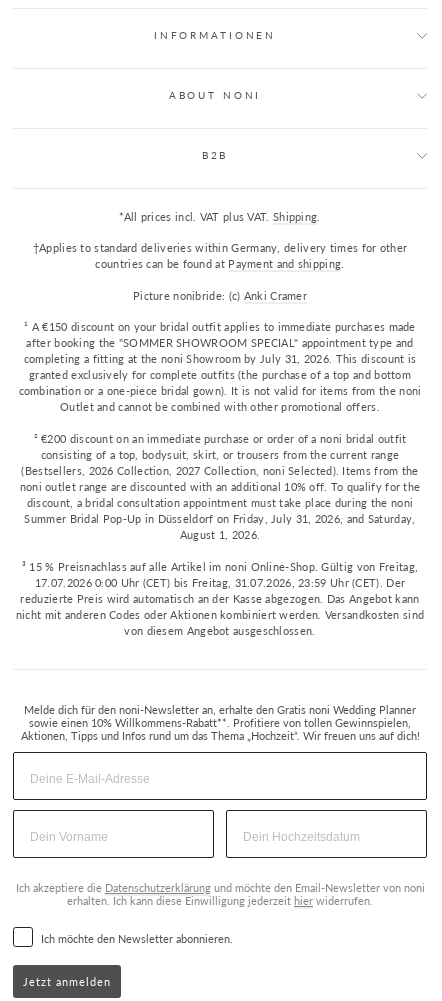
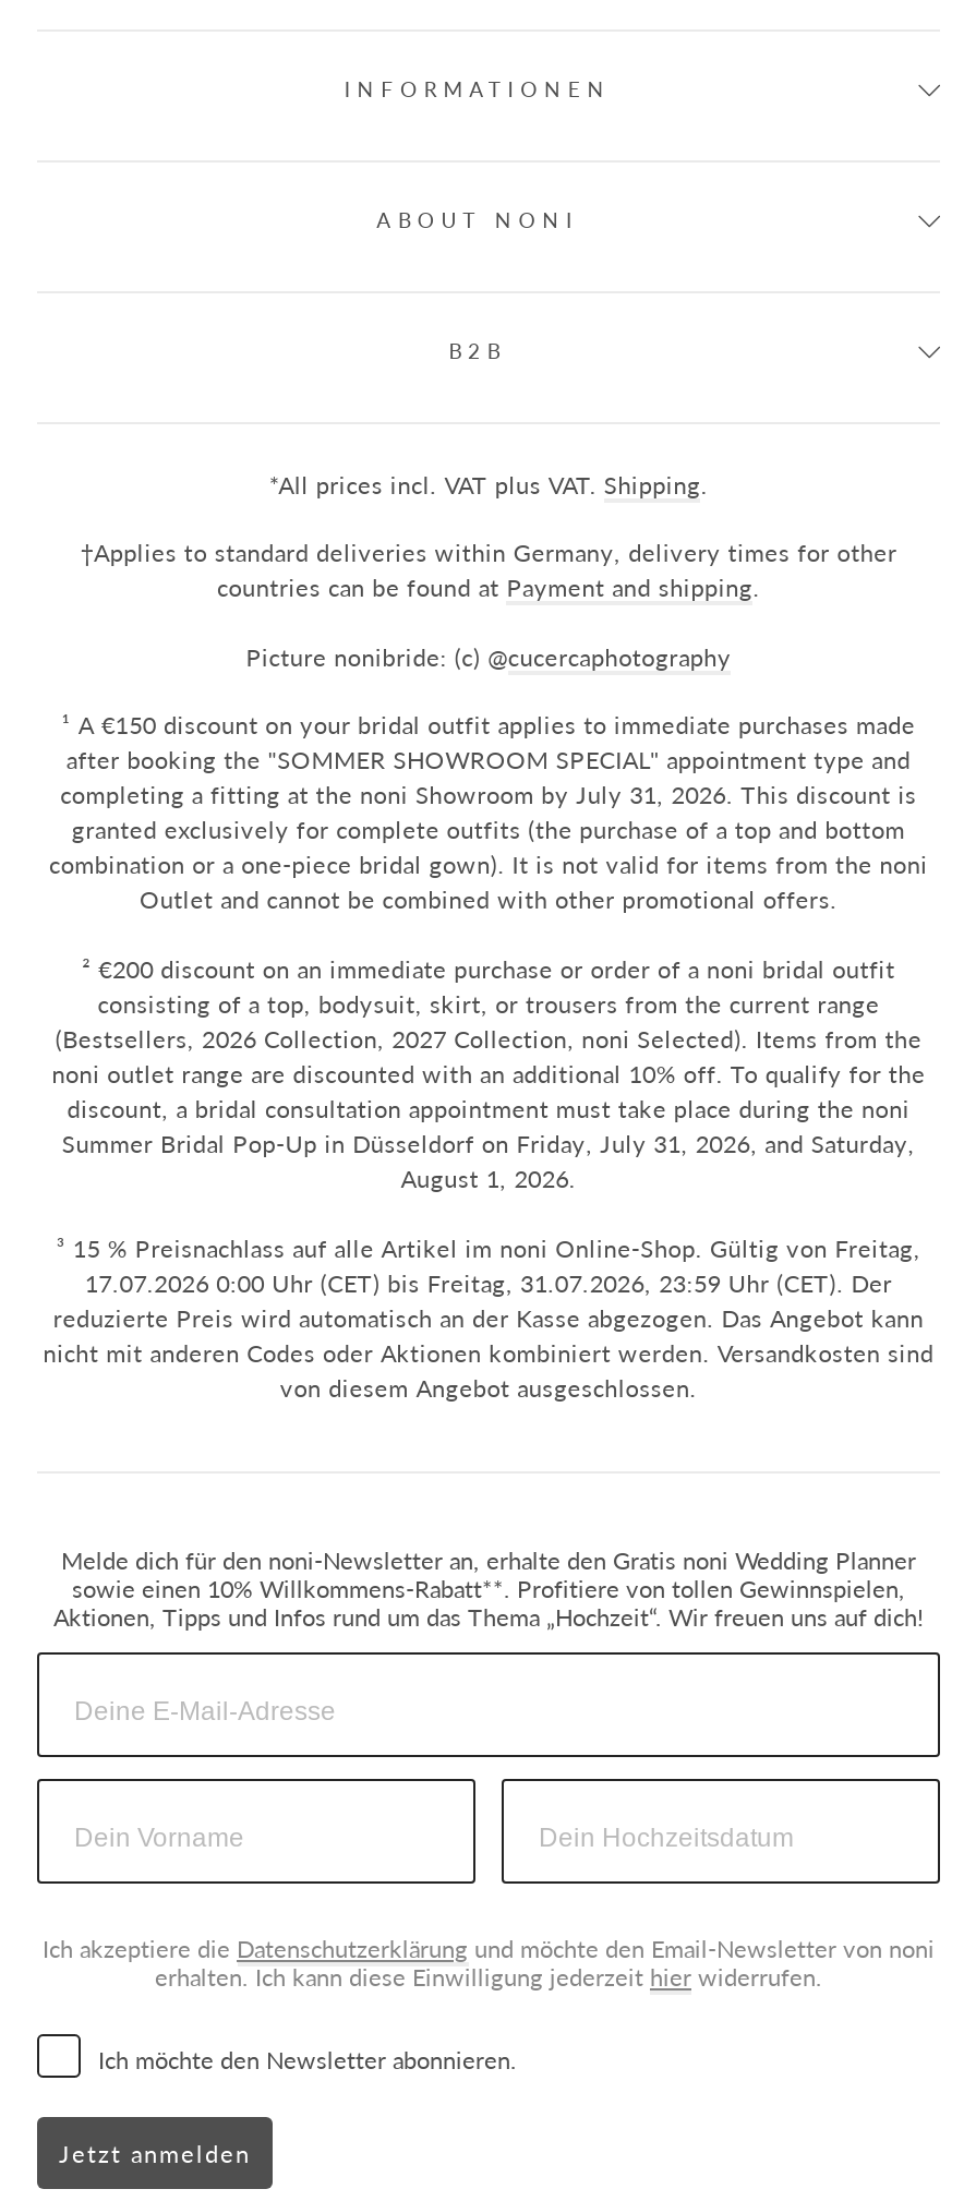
- Picture nonibride: (c)Anki Cramer
+ Picture nonibride: (c) @cucercaphotography
